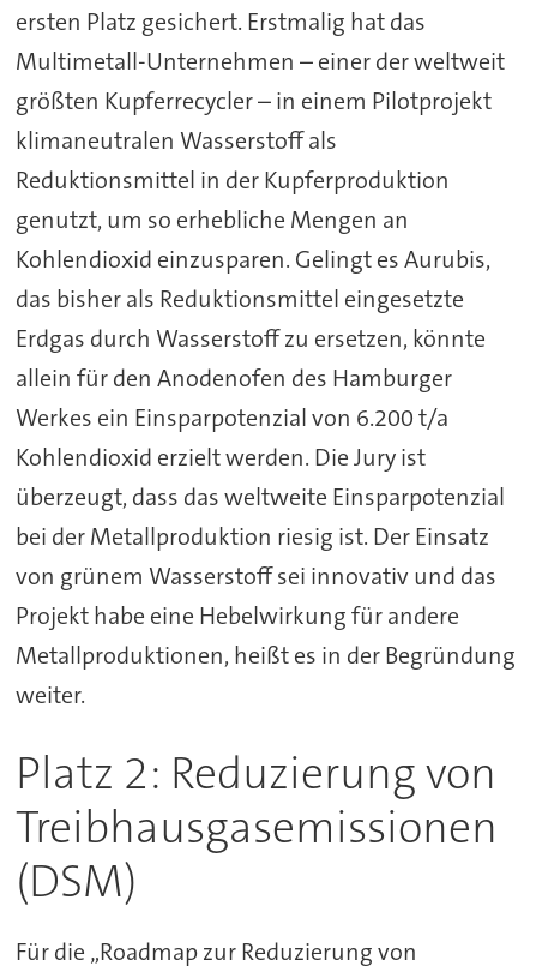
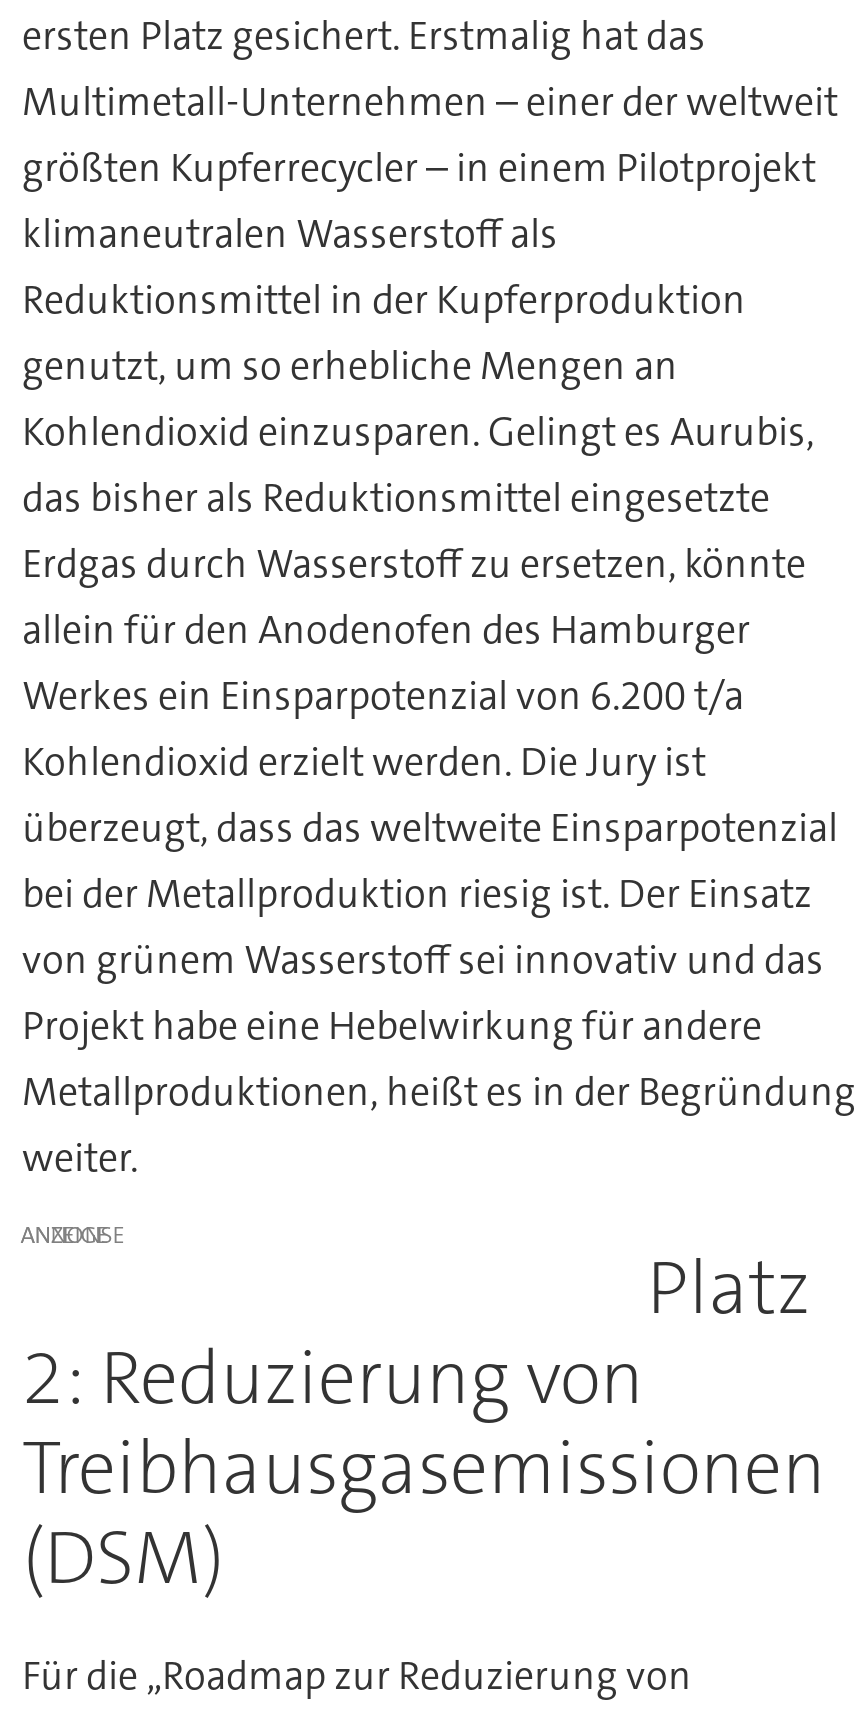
- Platz 2: Reduzierung von
+ ANZEIGE
+ Platz
+ 2: Reduzierung von
